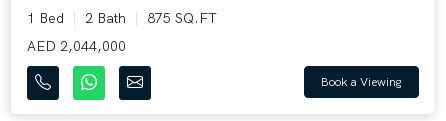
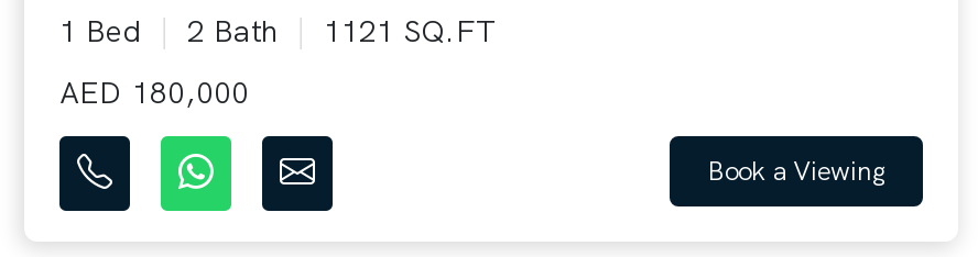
- 1 Bed 2 Bath 875 SQ.FT
+ 1 Bed 2 Bath 1121 SQ.FT

- AED 2,044,000
+ AED 180,000
